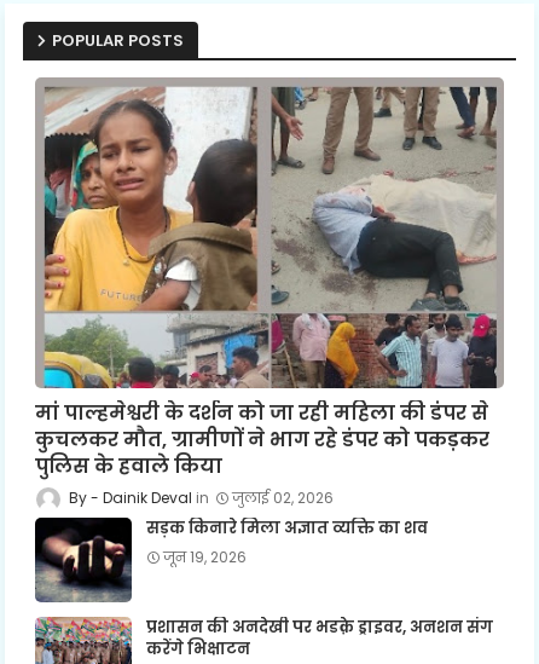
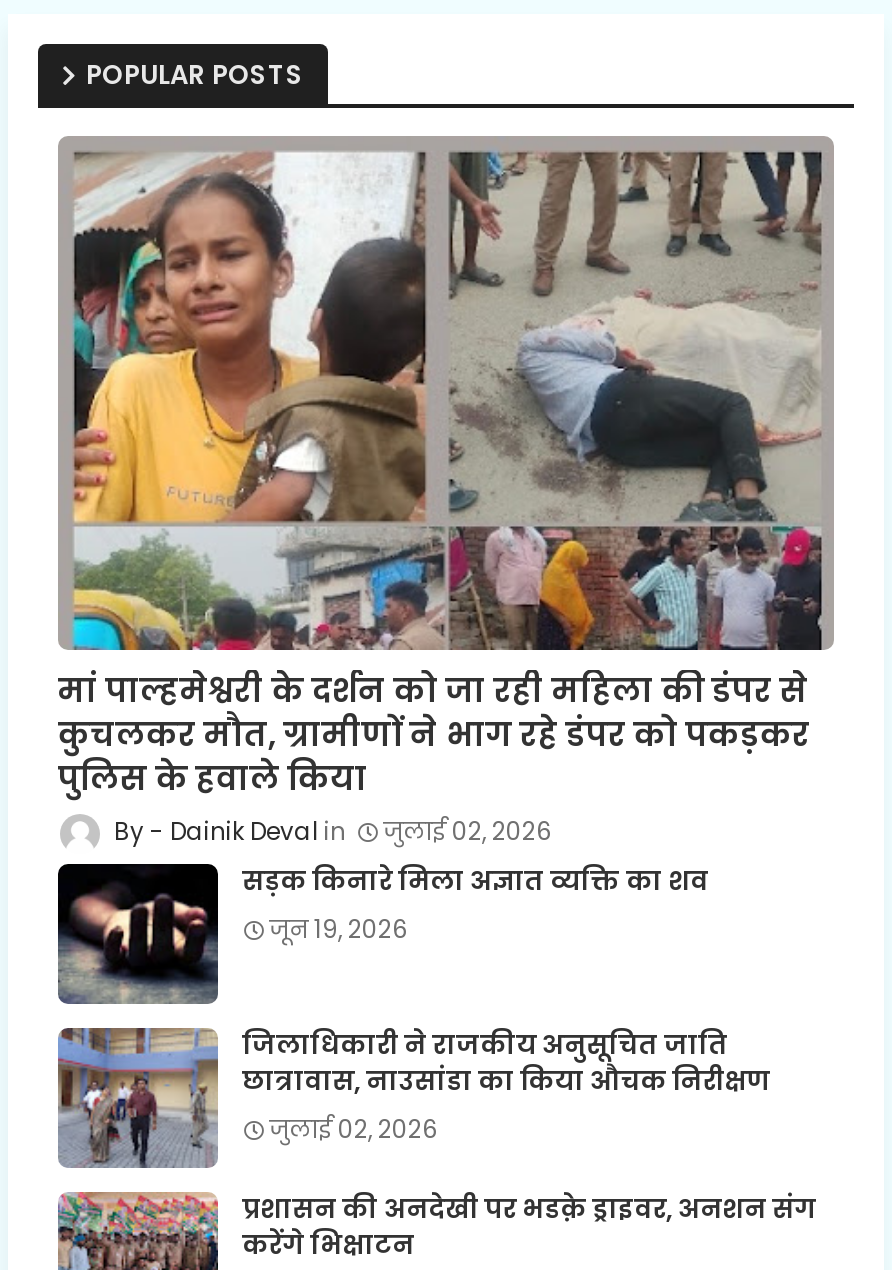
+ [image]
+ जिलाधिकारी ने राजकीय अनुसूचित जाति
+ छात्रावास, नाउसांडा का किया औचक निरीक्षण
+ जुलाई 02, 2026
